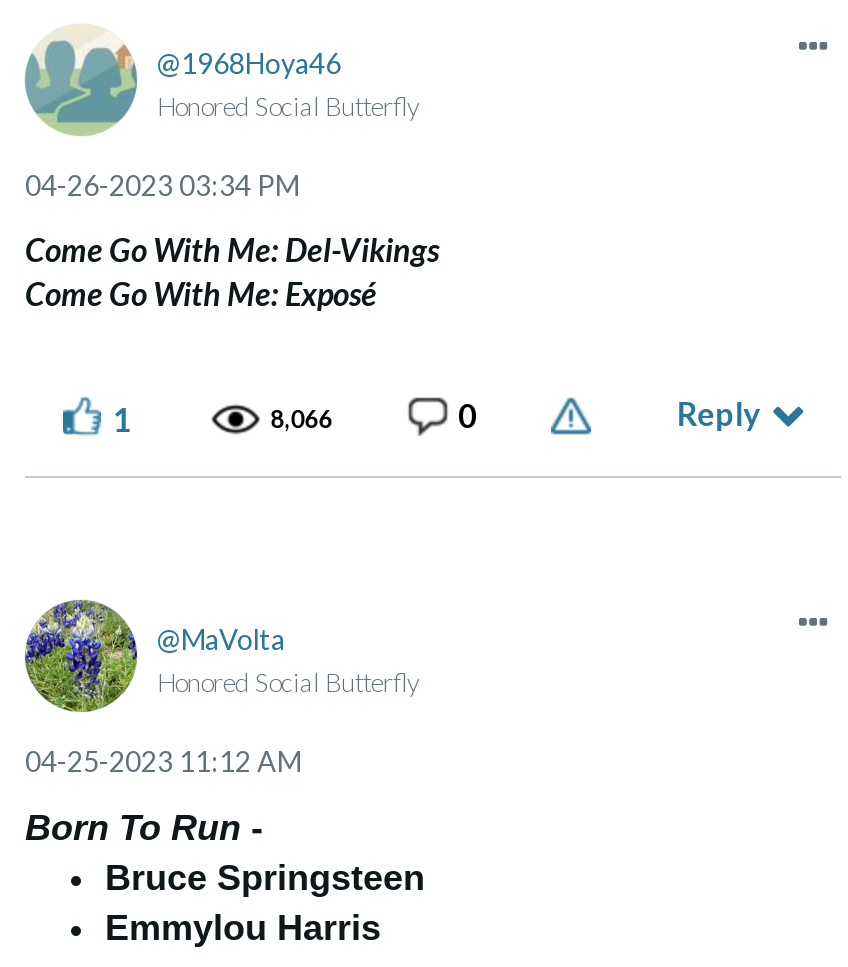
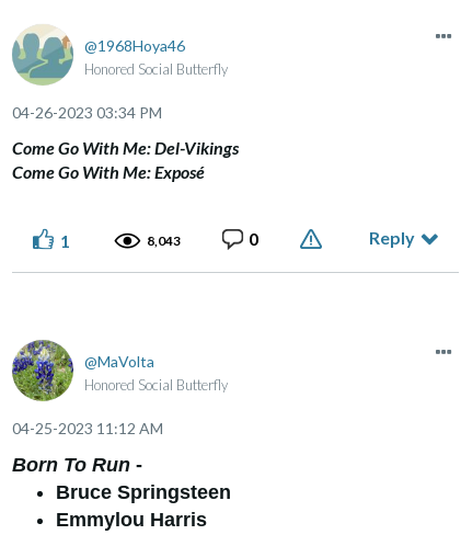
- 8,066
+ 8,043
